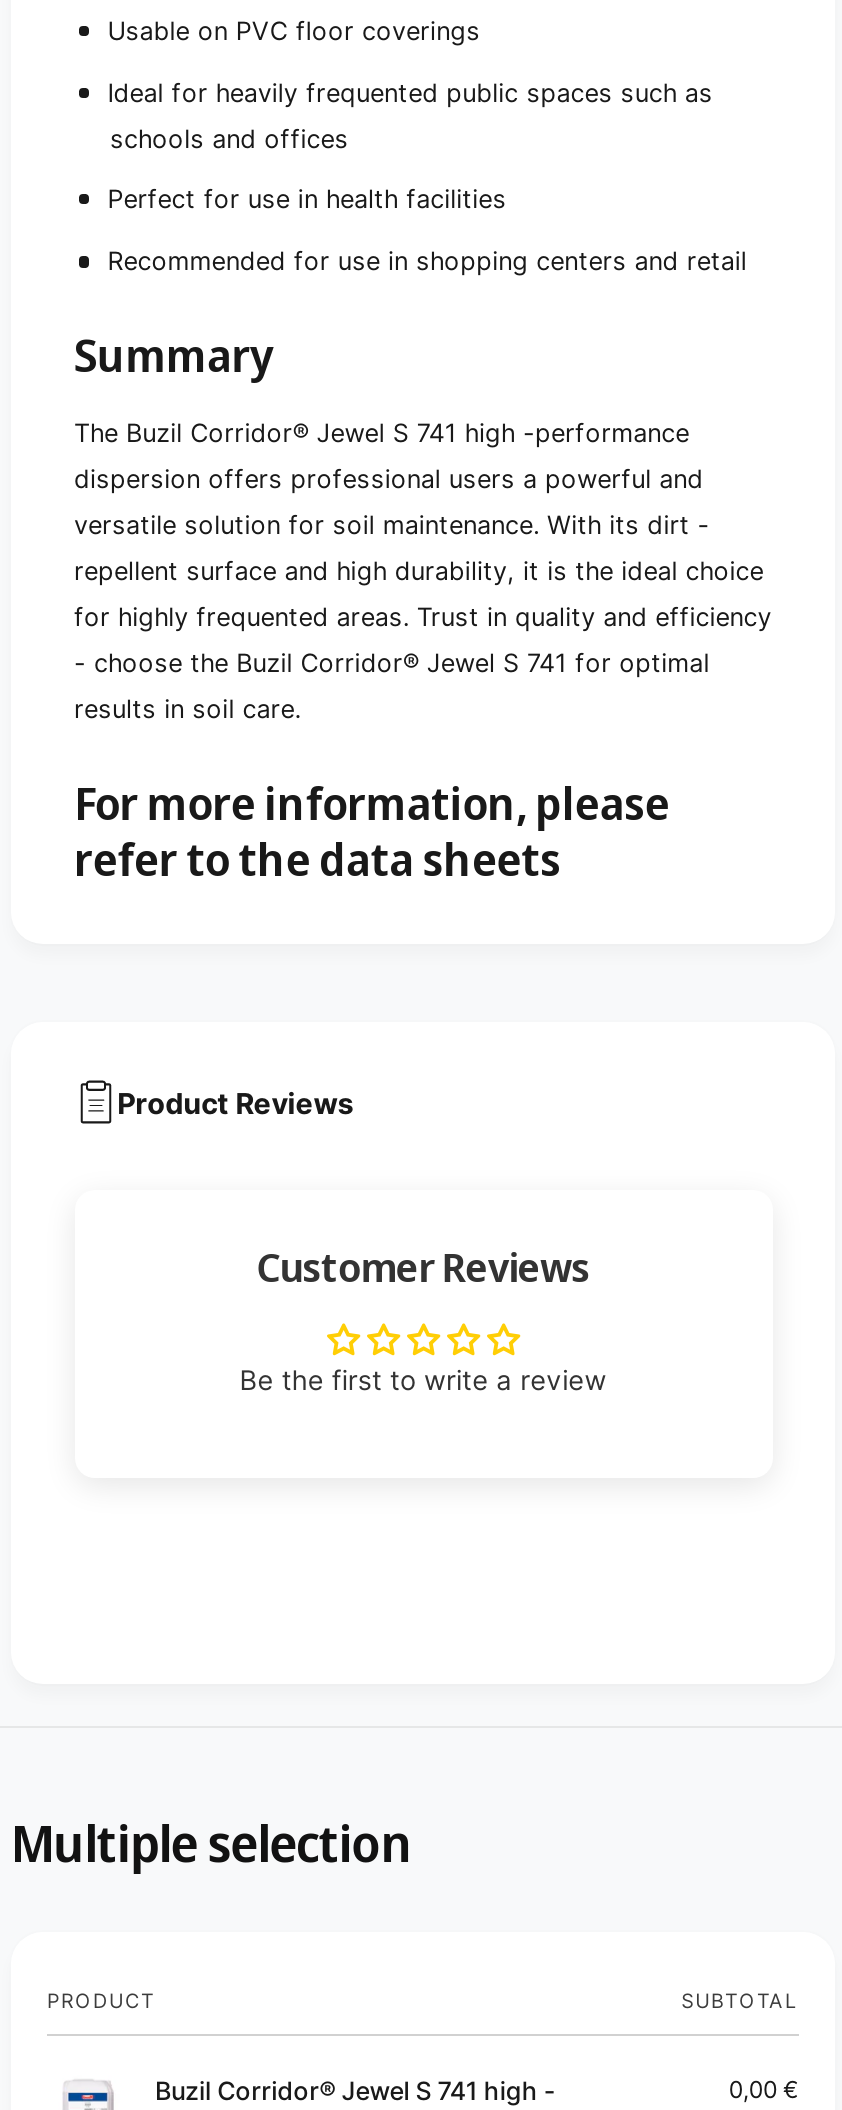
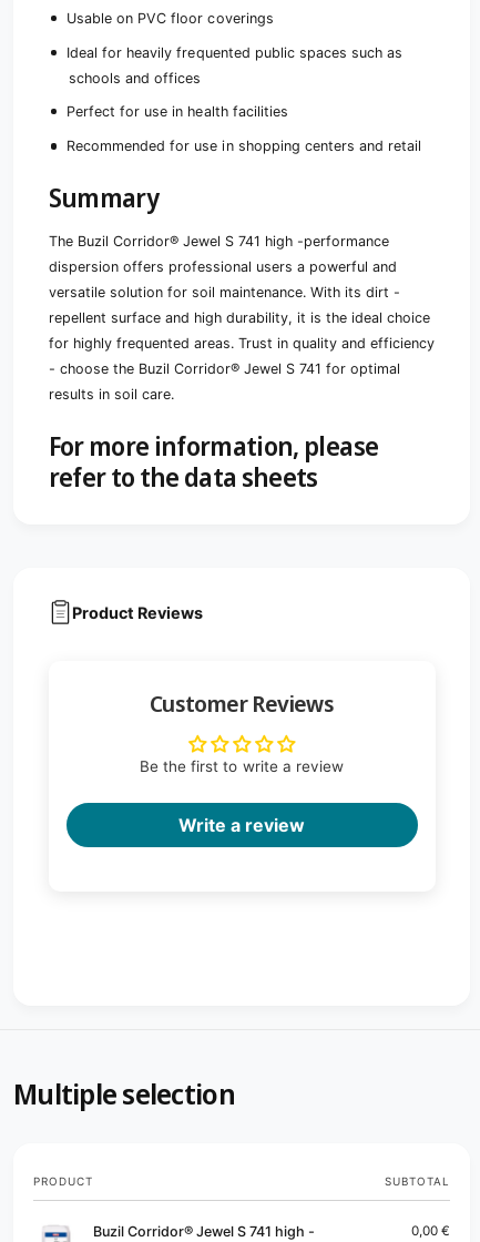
+ Write a review
